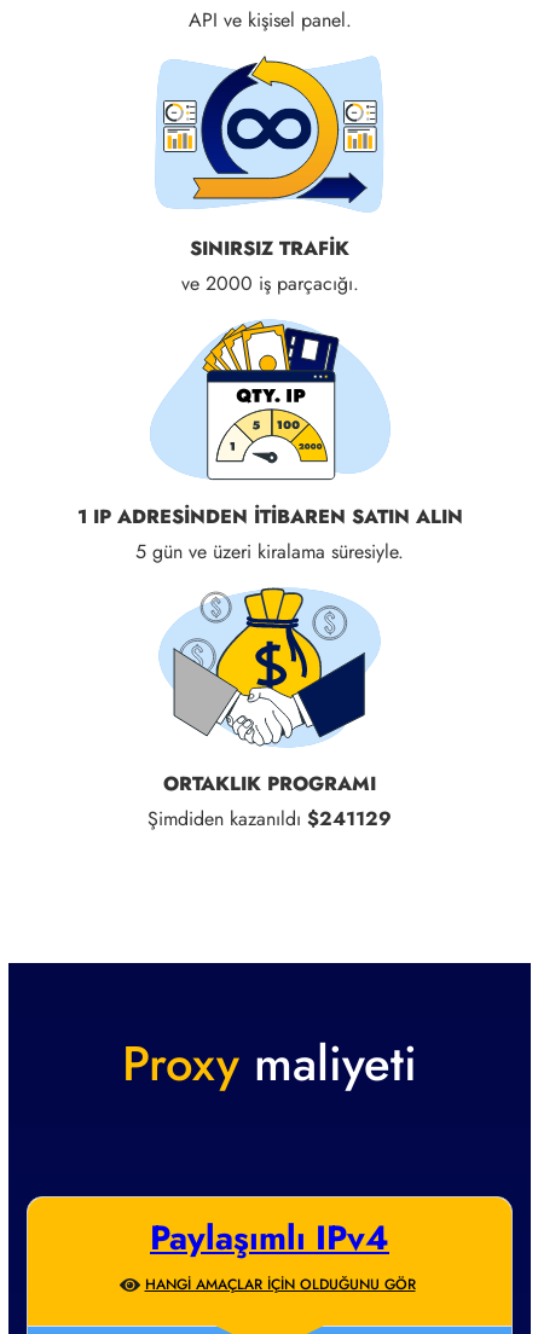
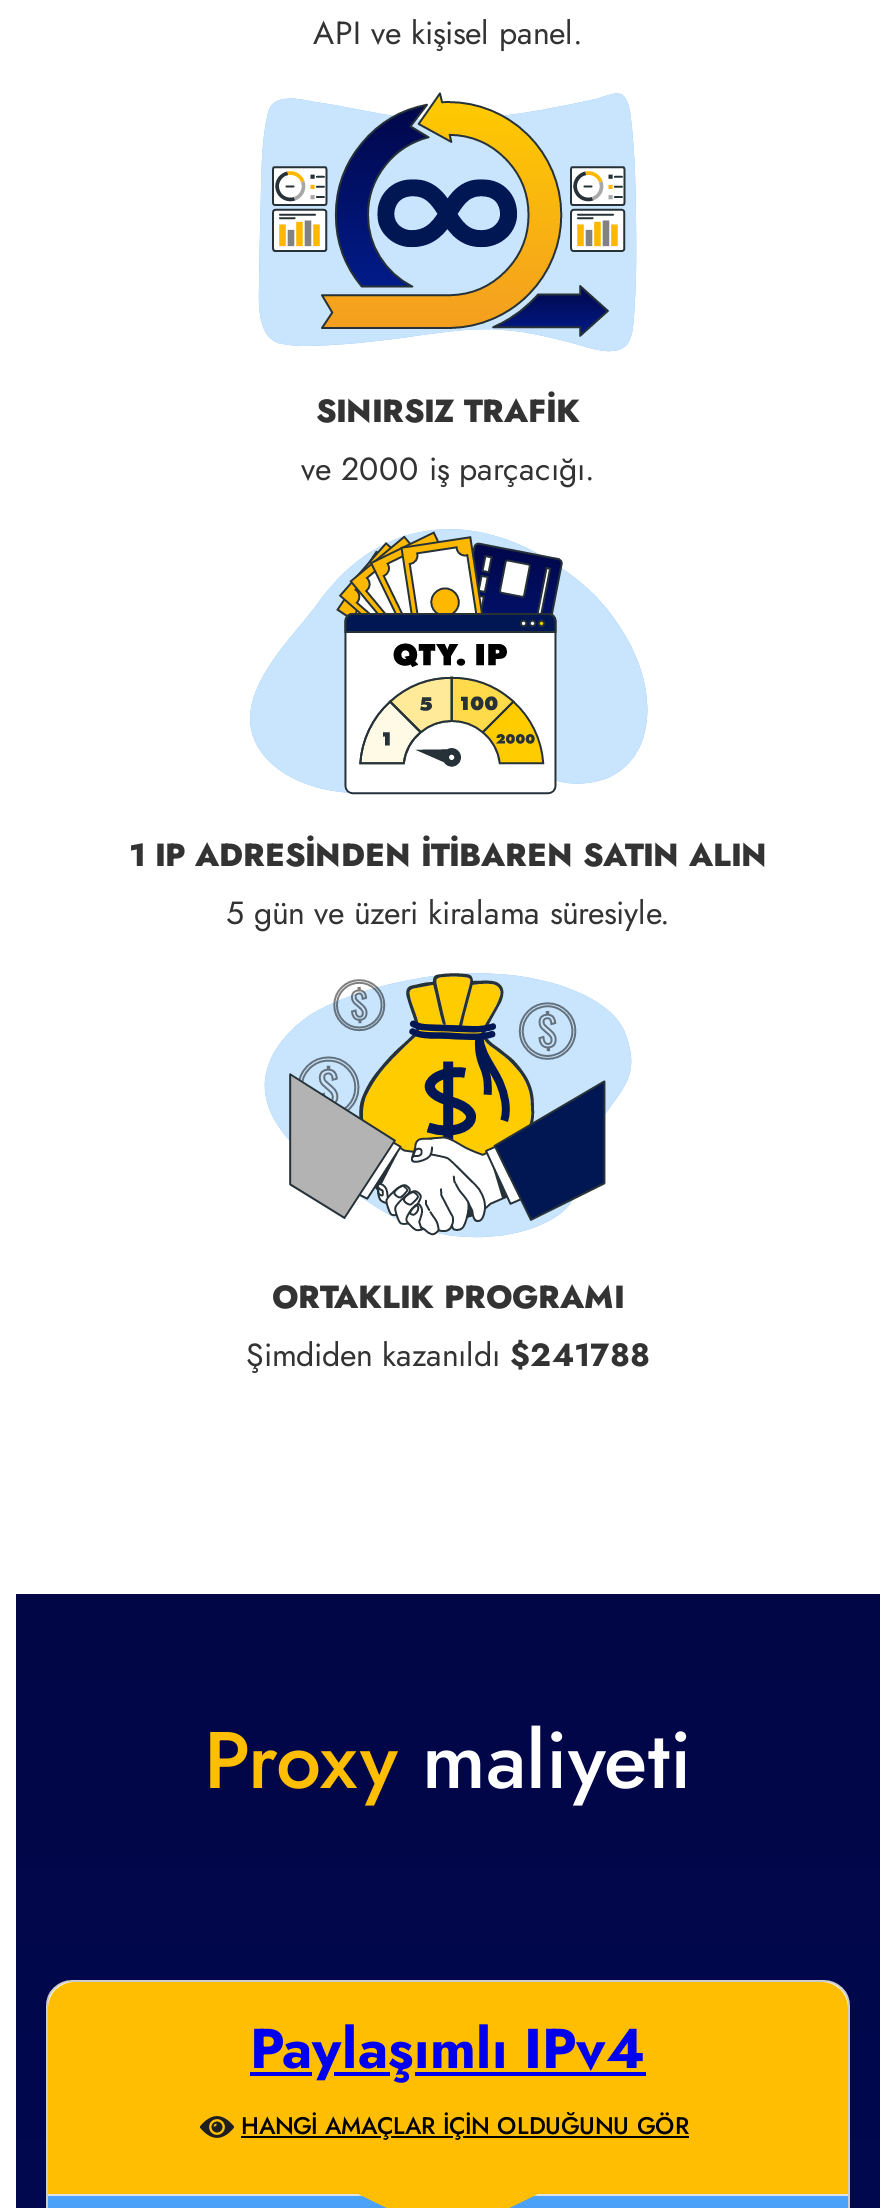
- Şimdiden kazanıldı $241129
+ Şimdiden kazanıldı $241788
